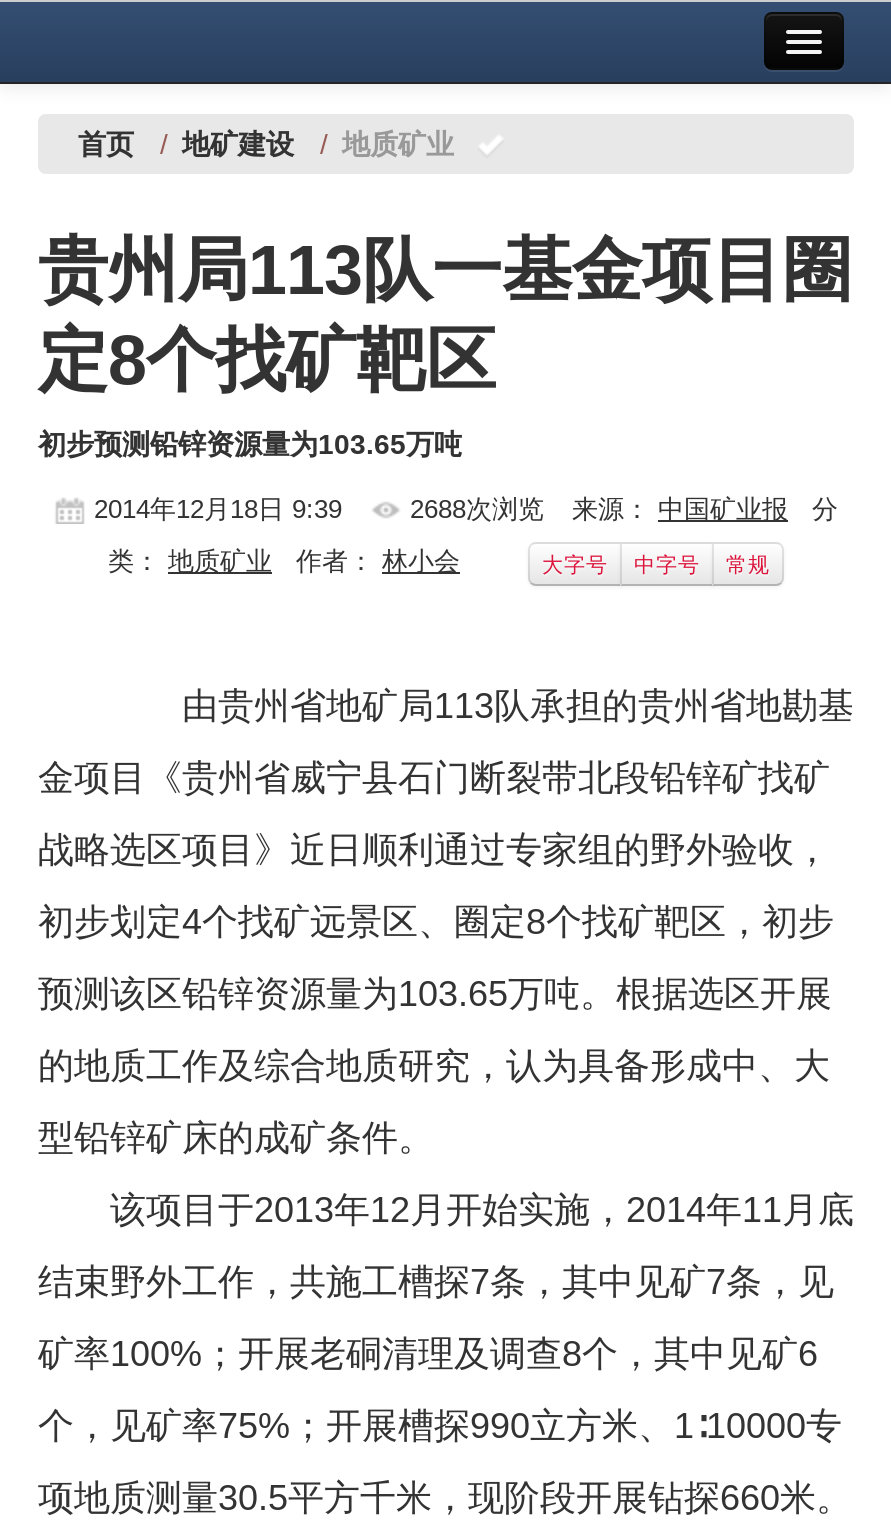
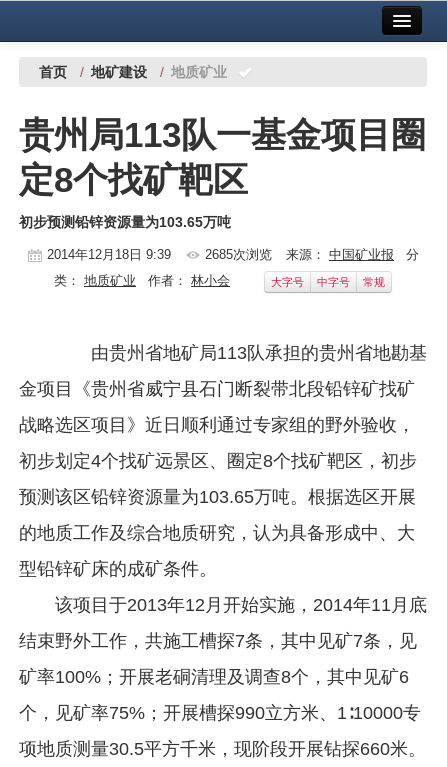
- 2014年12月18日 9:39 2688次浏览 来源：中国矿业报分
+ 2014年12月18日 9:39 2685次浏览 来源：中国矿业报分
